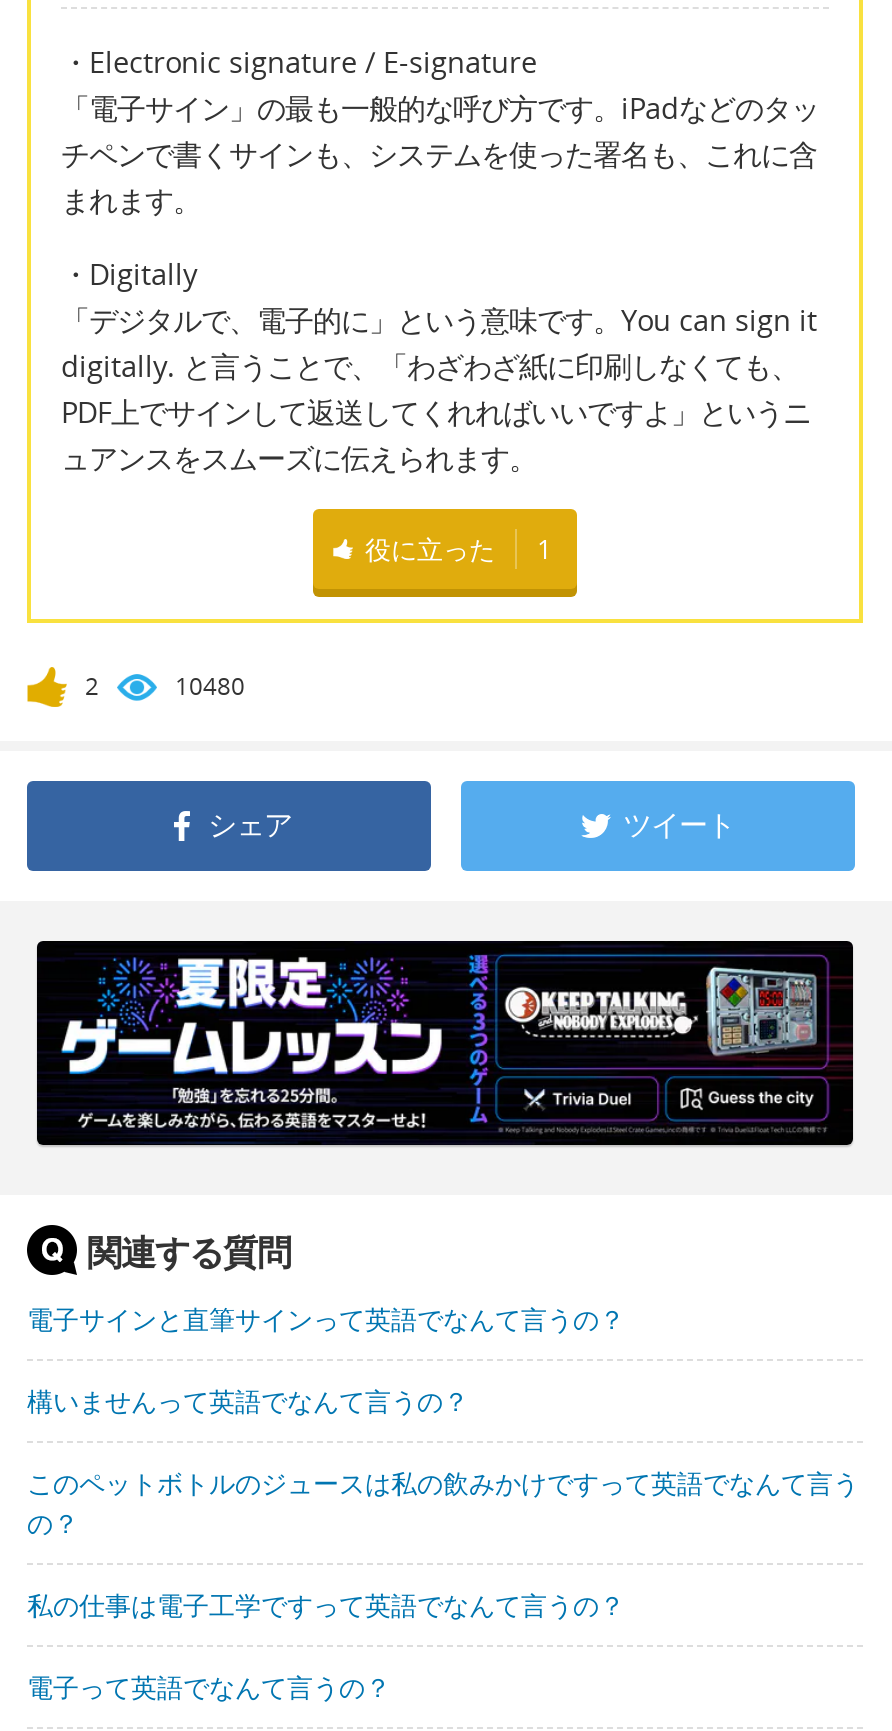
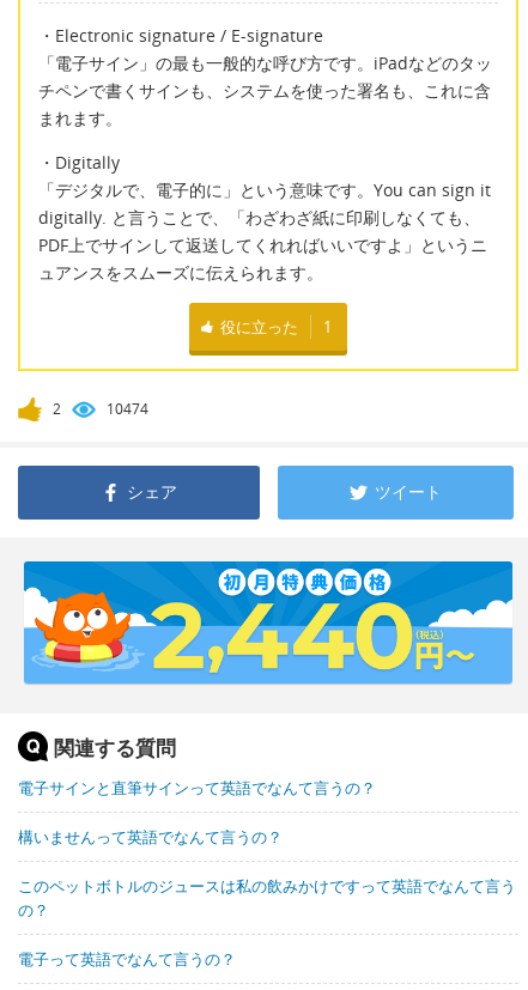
- 10480
+ 10474

- [image]
+ [image]

- 私の仕事は電子工学ですって英語でなんて言うの？
